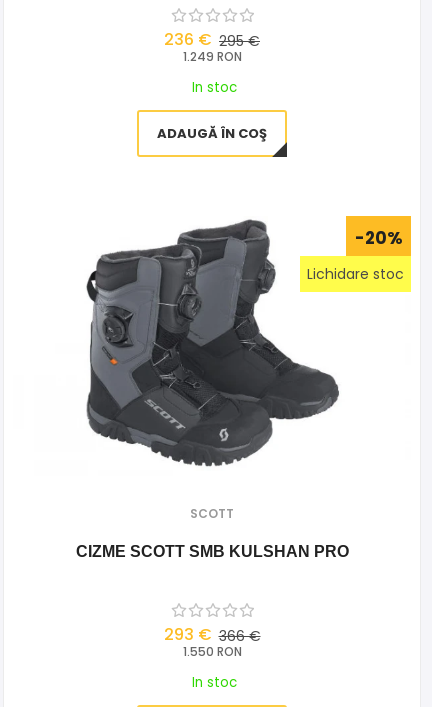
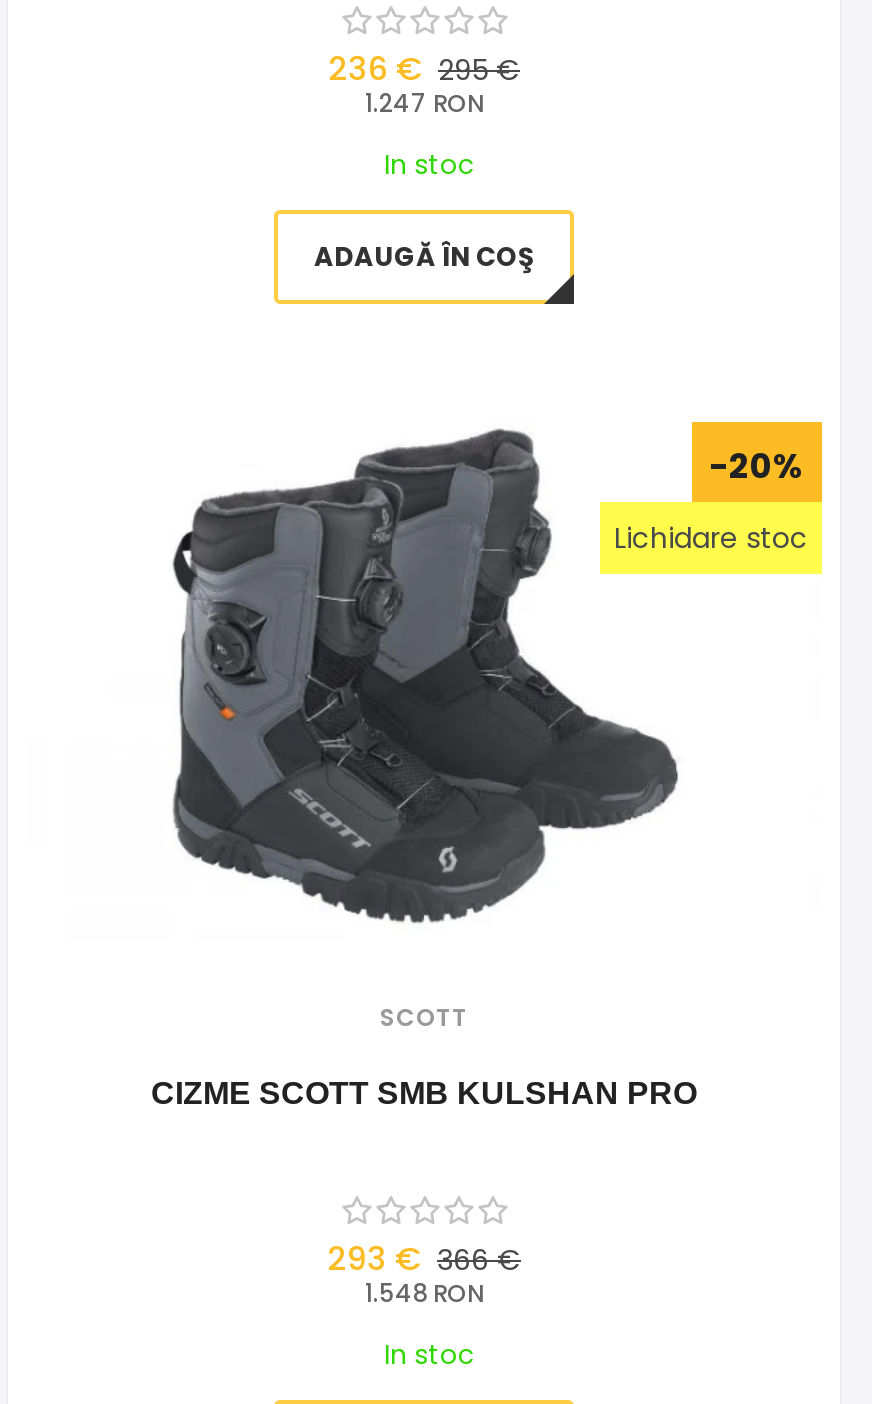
- 1.249 RON
+ 1.247 RON

- 1.550 RON
+ 1.548 RON
